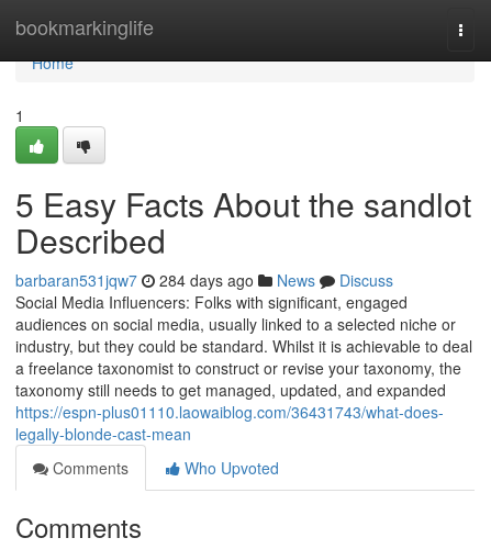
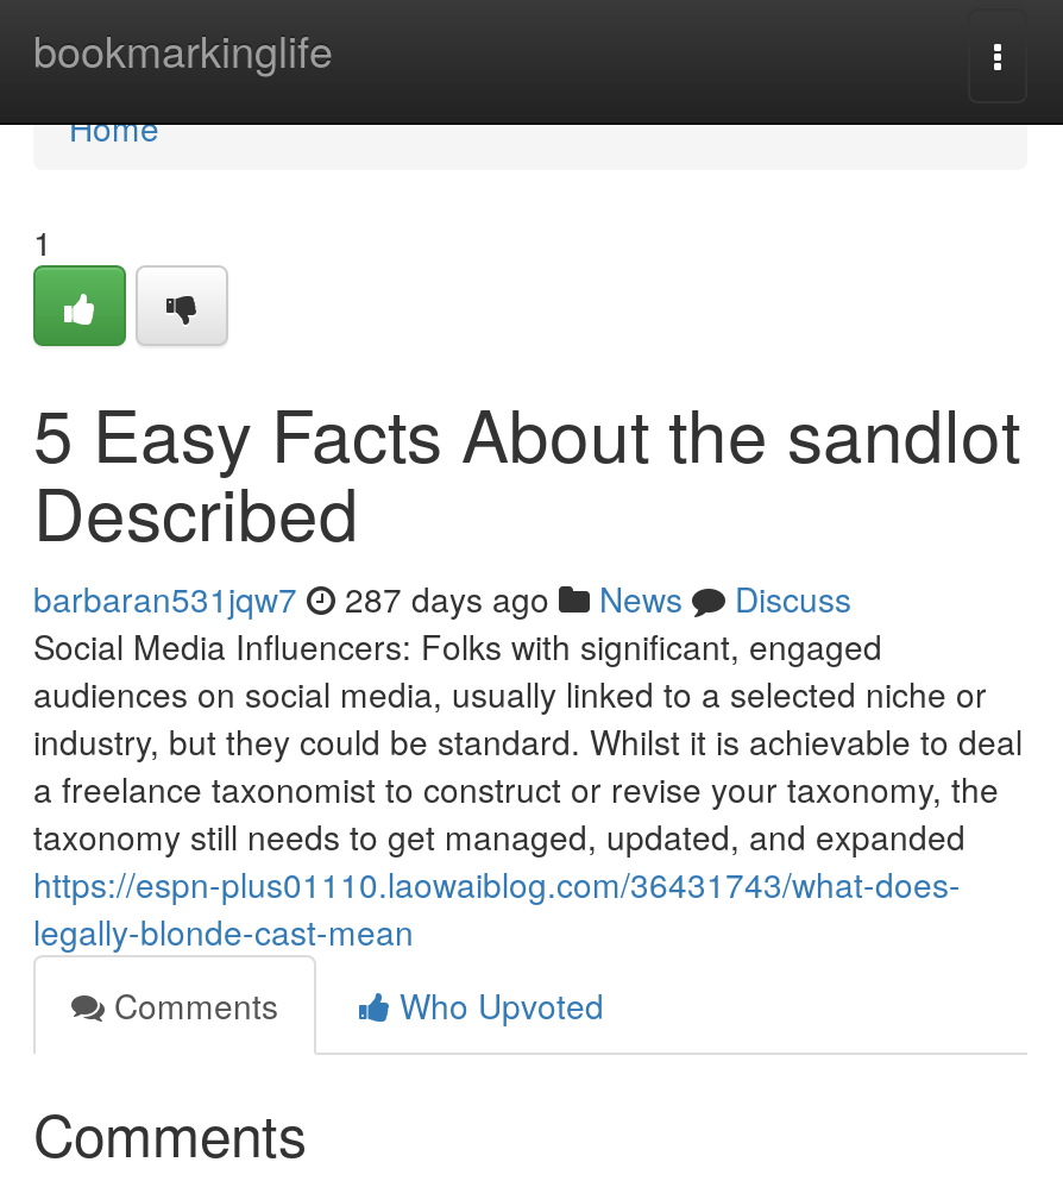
- barbaran531jqw7 284 days ago News Discuss
+ barbaran531jqw7 287 days ago News Discuss
